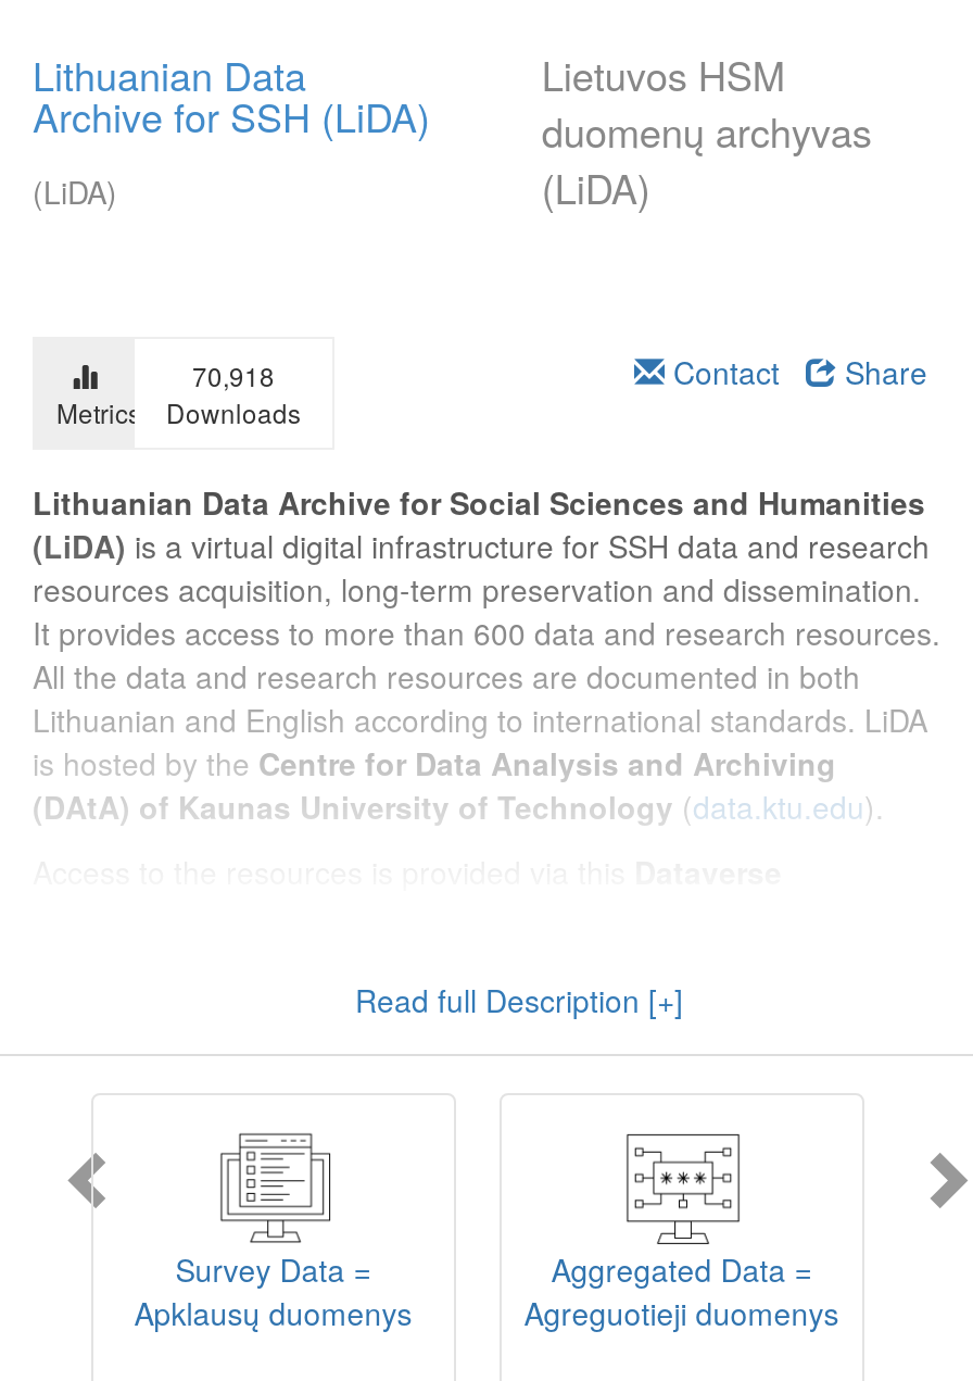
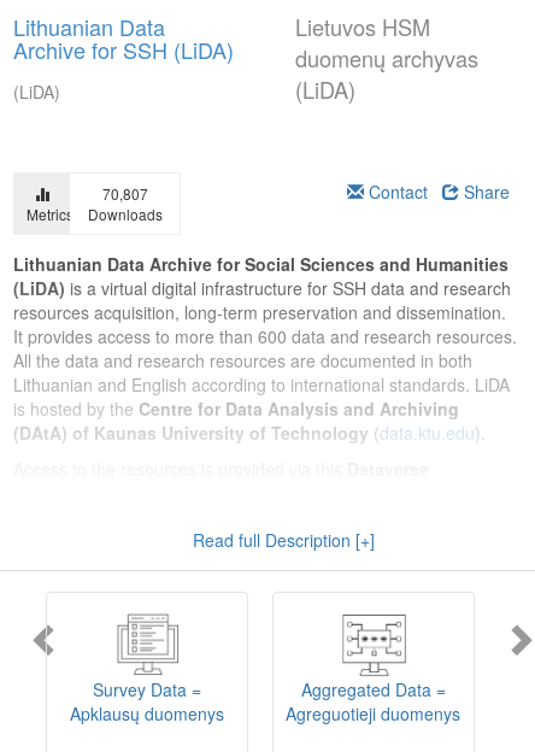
- 70,918
+ 70,807
